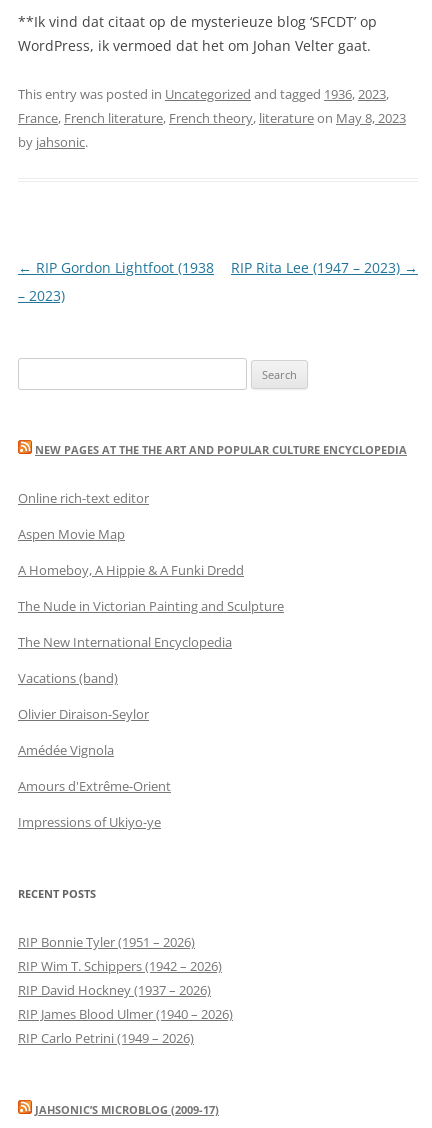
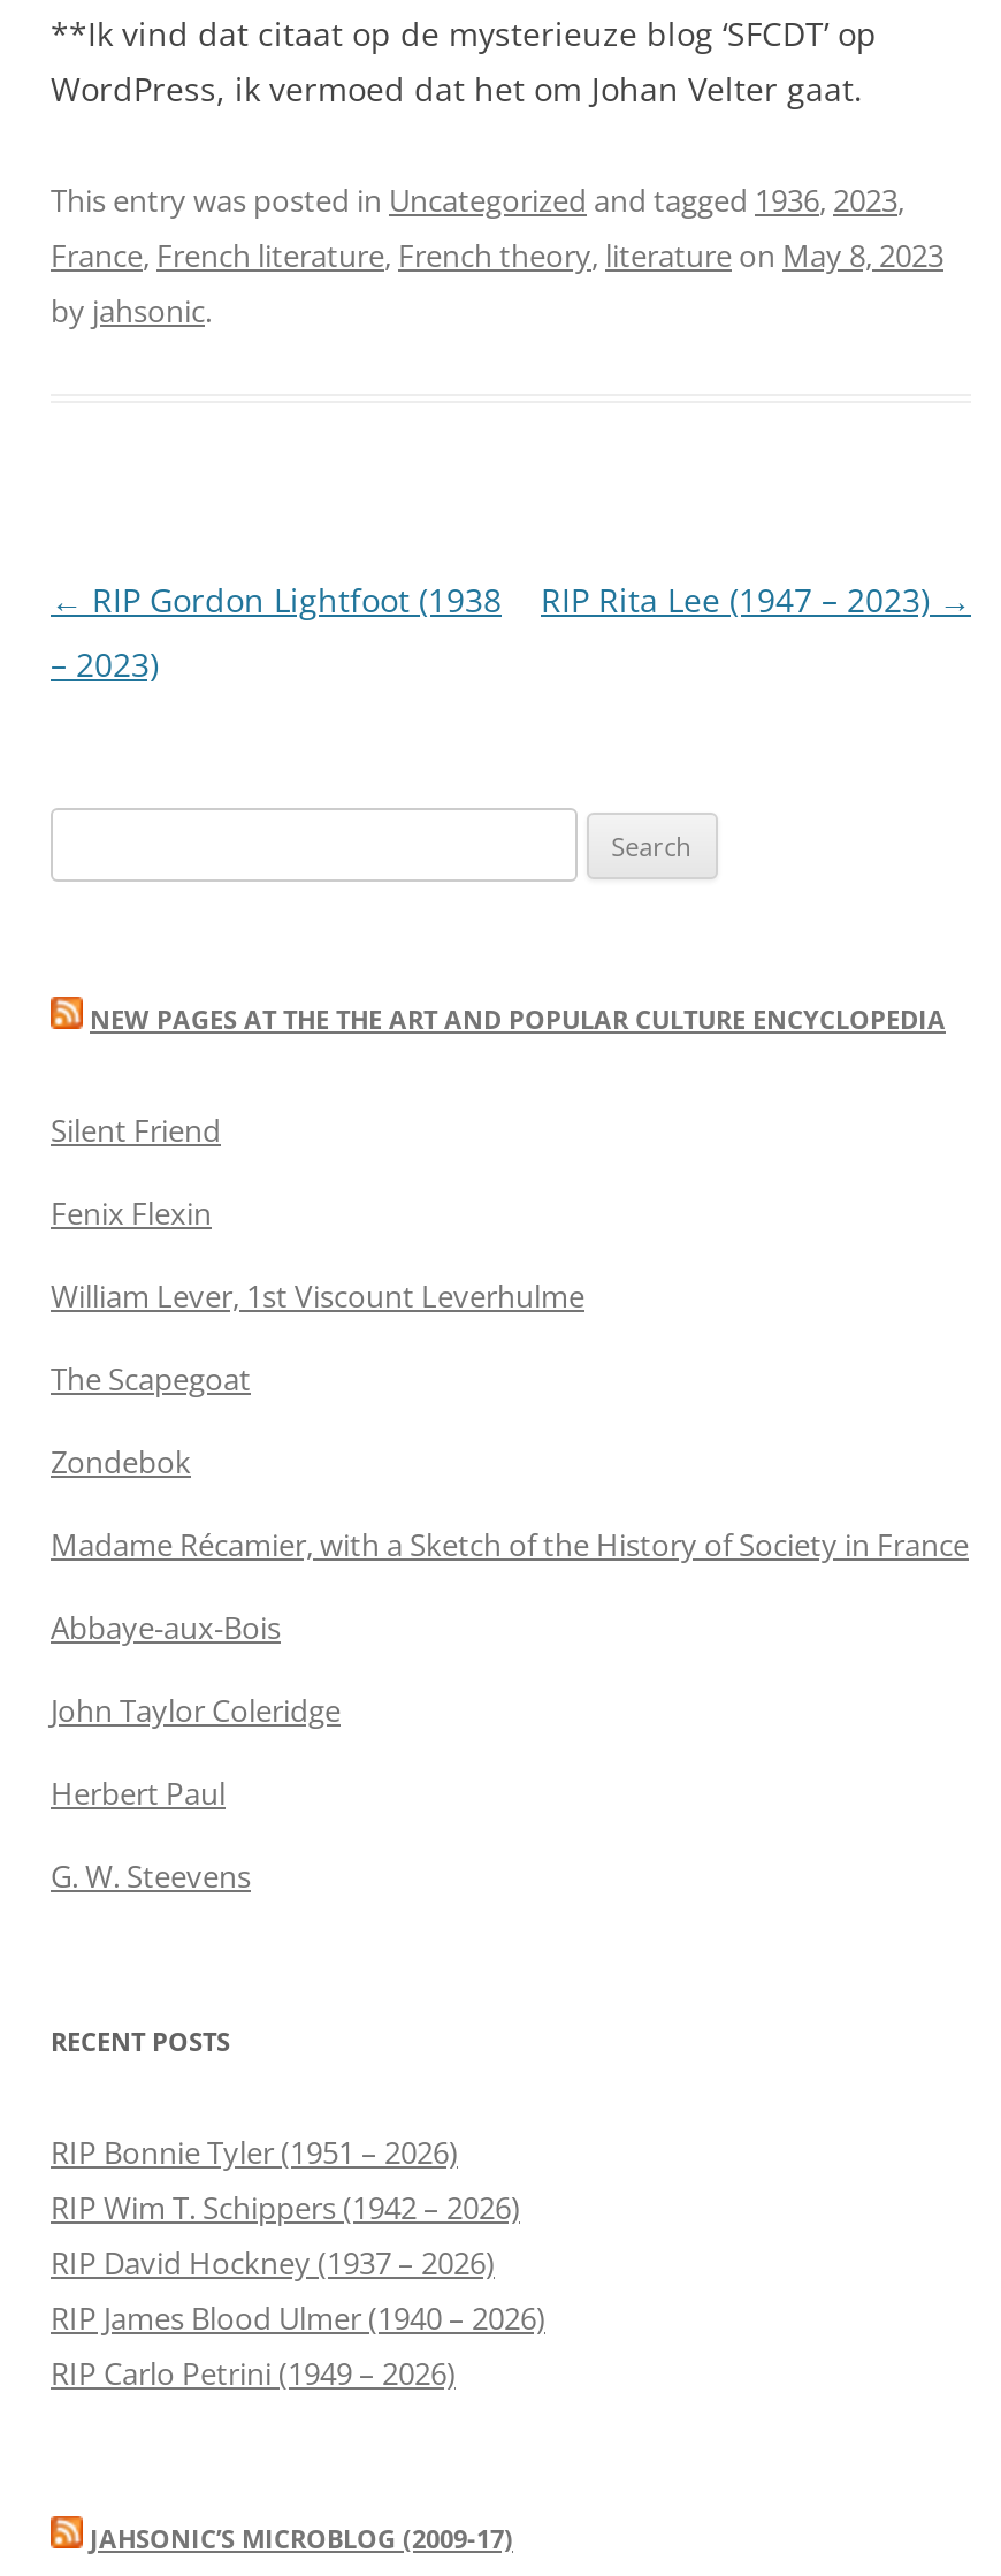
- Online rich-text editor
+ Silent Friend

- Aspen Movie Map
+ Fenix Flexin

- A Homeboy, A Hippie & A Funki Dredd
+ William Lever, 1st Viscount Leverhulme

- The Nude in Victorian Painting and Sculpture
+ The Scapegoat

- The New International Encyclopedia
+ Zondebok

- Vacations (band)
+ Madame Récamier, with a Sketch of the History of Society in France

- Olivier Diraison-Seylor
+ Abbaye-aux-Bois

- Amédée Vignola
+ John Taylor Coleridge

- Amours d'Extrême-Orient
+ Herbert Paul

- Impressions of Ukiyo-ye
+ G. W. Steevens
